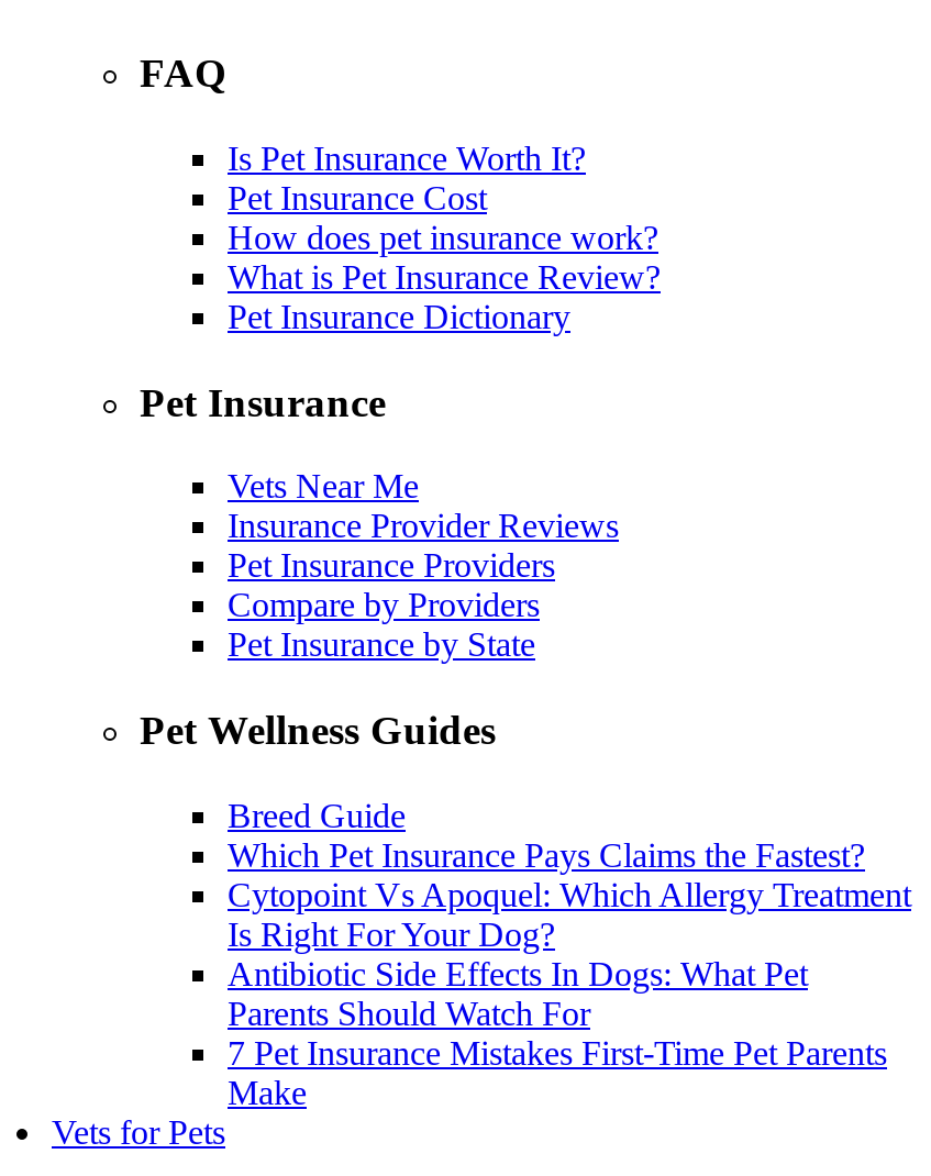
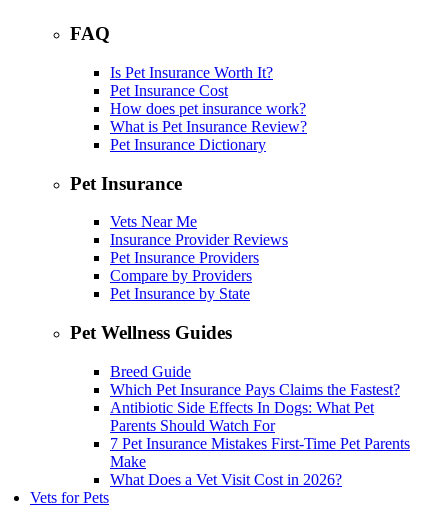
- Cytopoint Vs Apoquel: Which Allergy Treatment
- Is Right For Your Dog?

moved up: Antibiotic Side Effects In Dogs: What Pet | Parents Should Watch For | 7 Pet Insurance Mistakes First-Time Pet Parents | Make

+ What Does a Vet Visit Cost in 2026?
